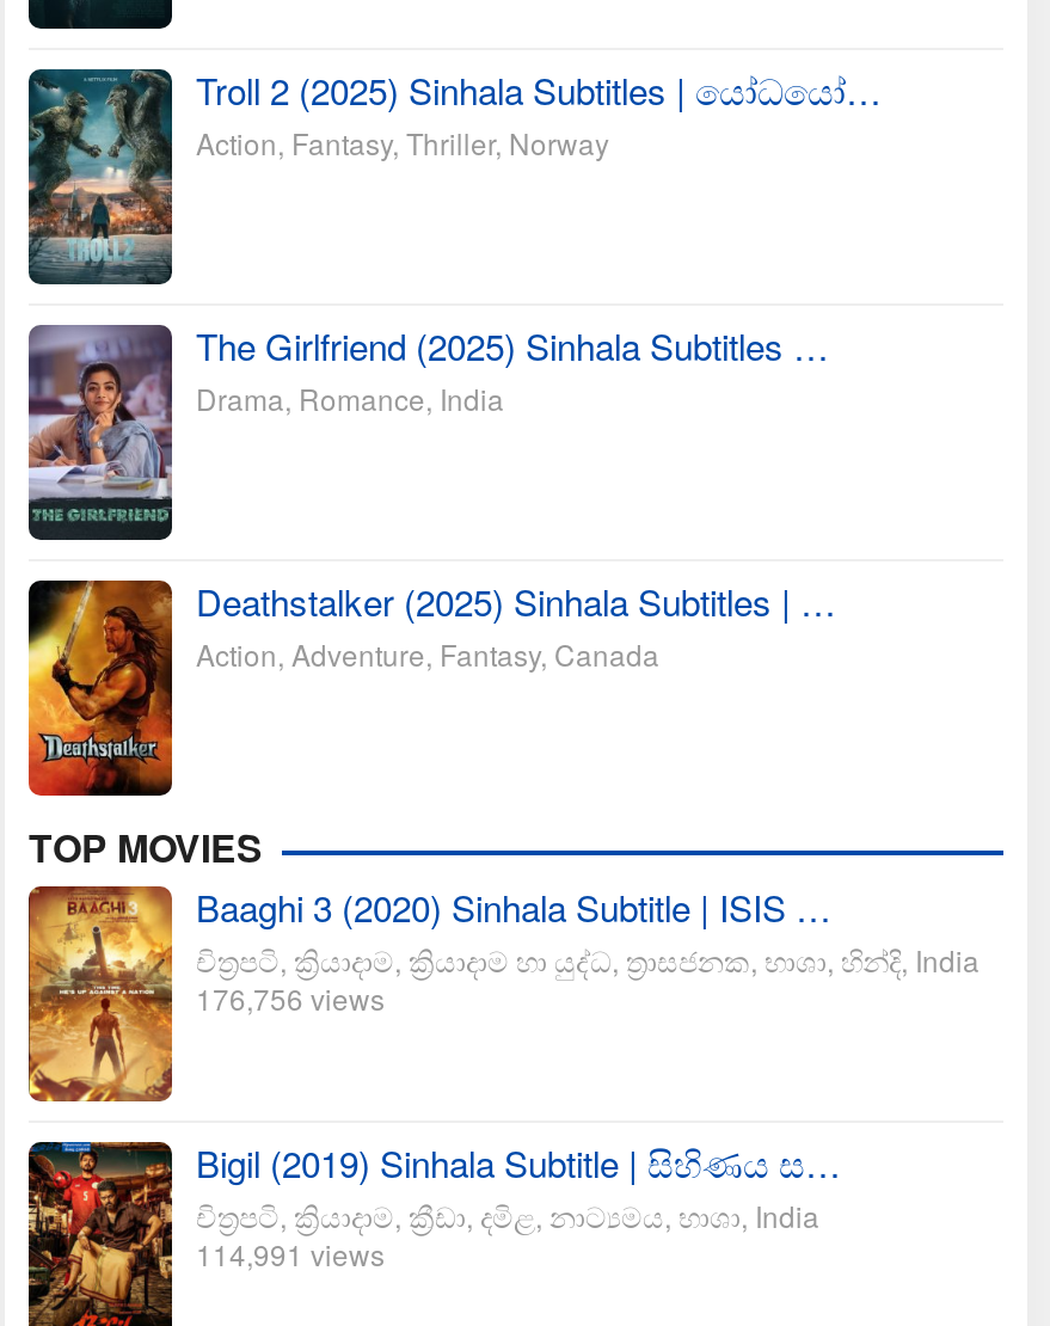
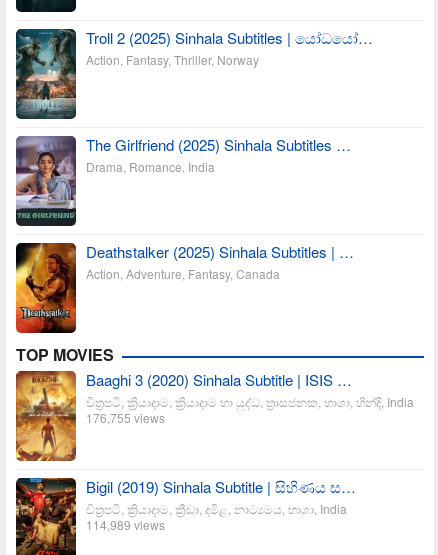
- 176,756 views
+ 176,755 views

- 114,991 views
+ 114,989 views
